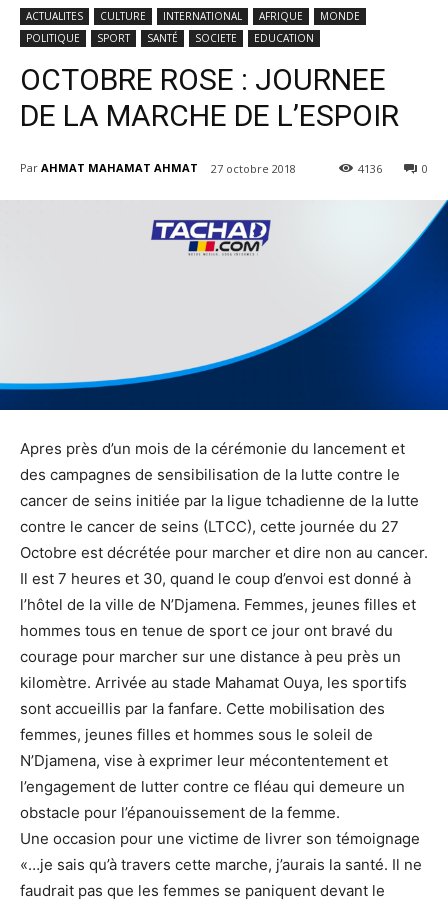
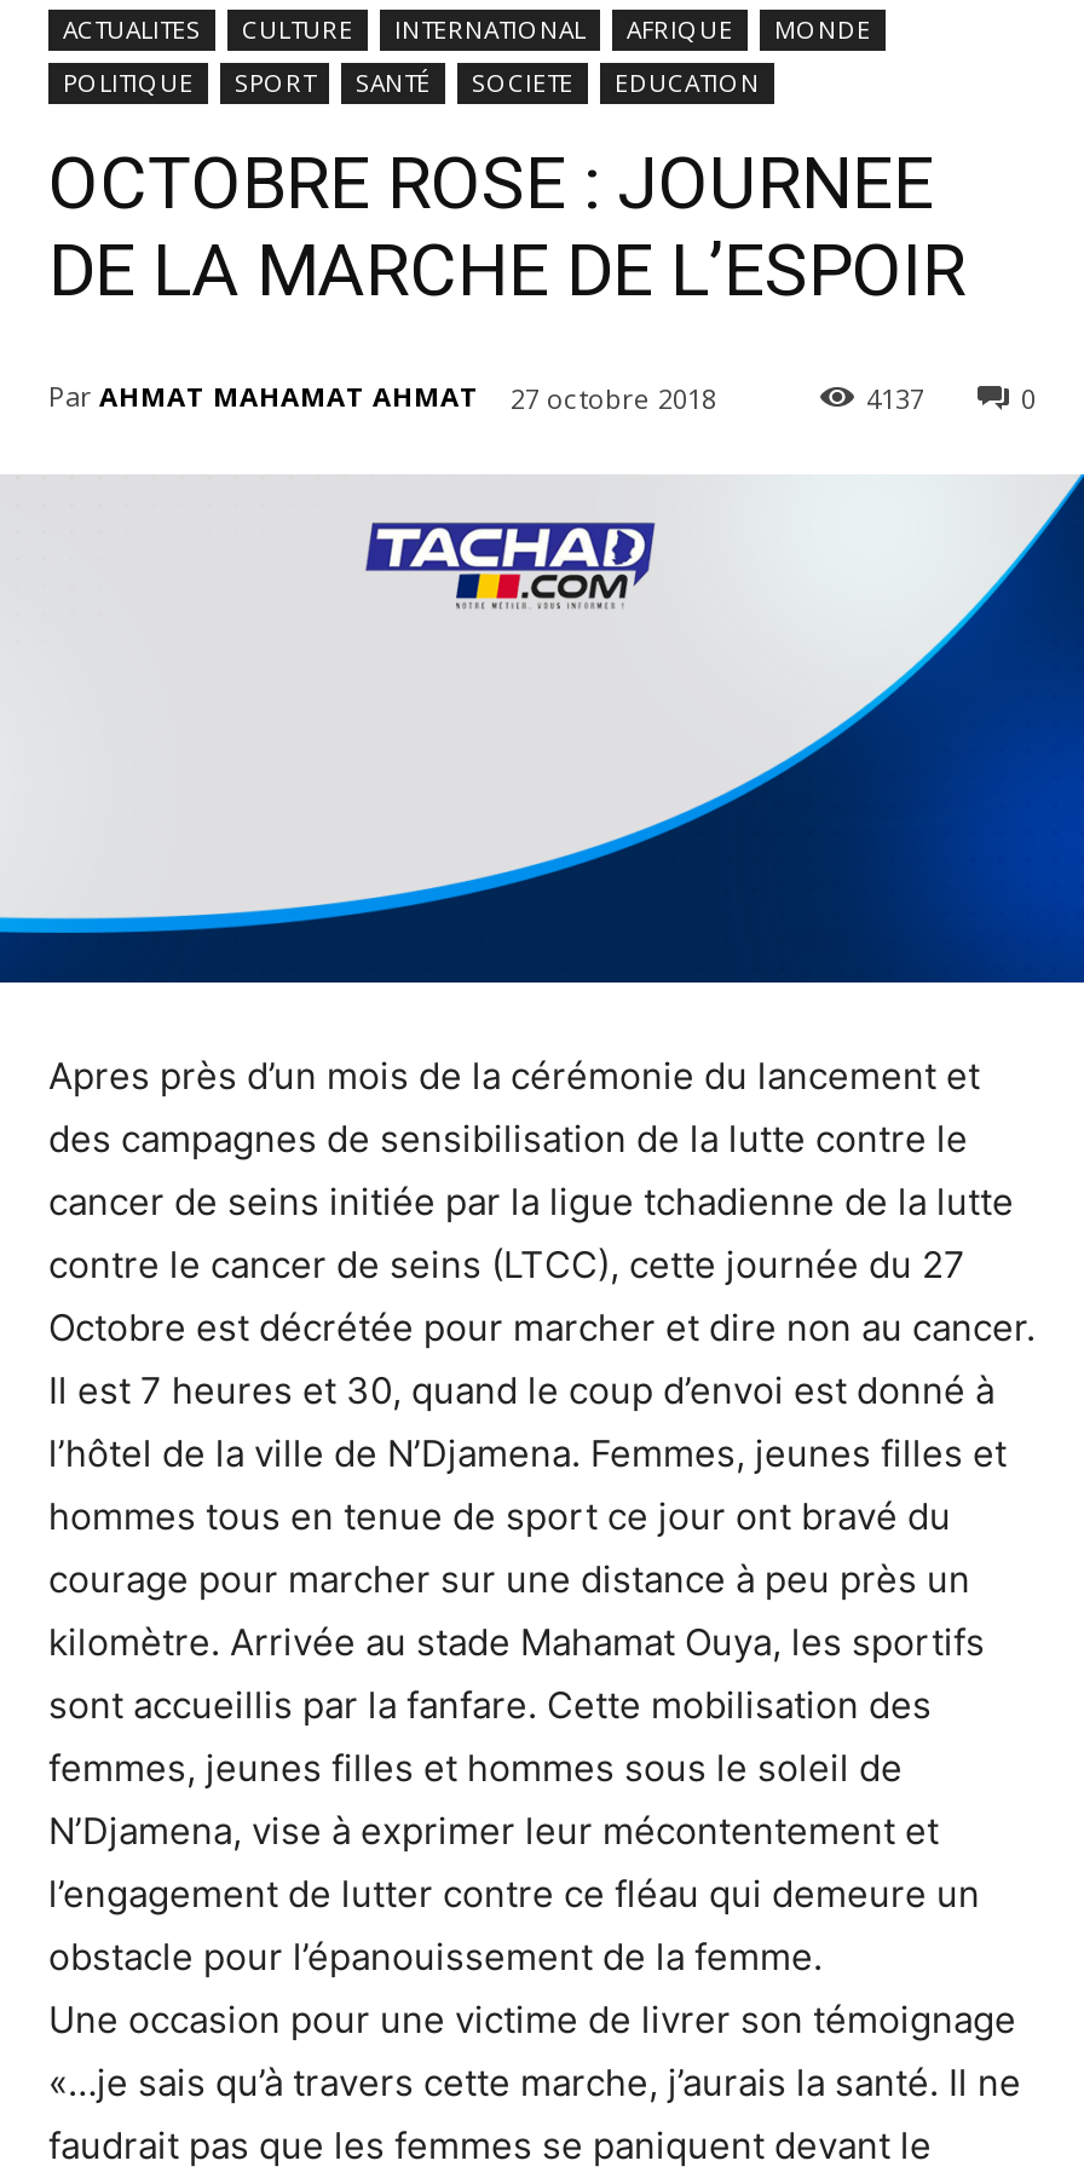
- 4136
+ 4137
